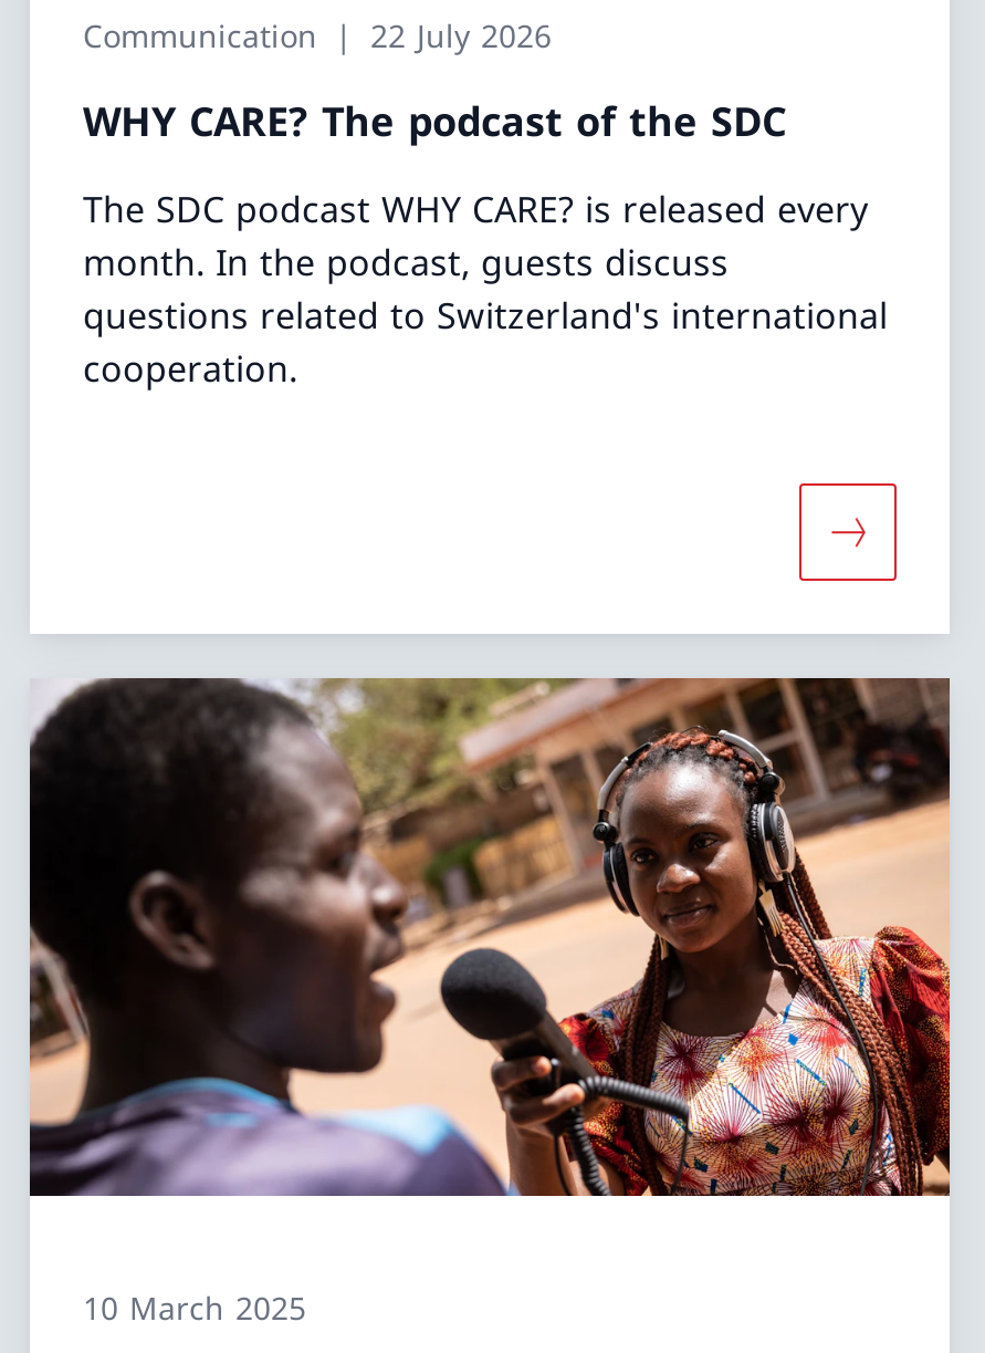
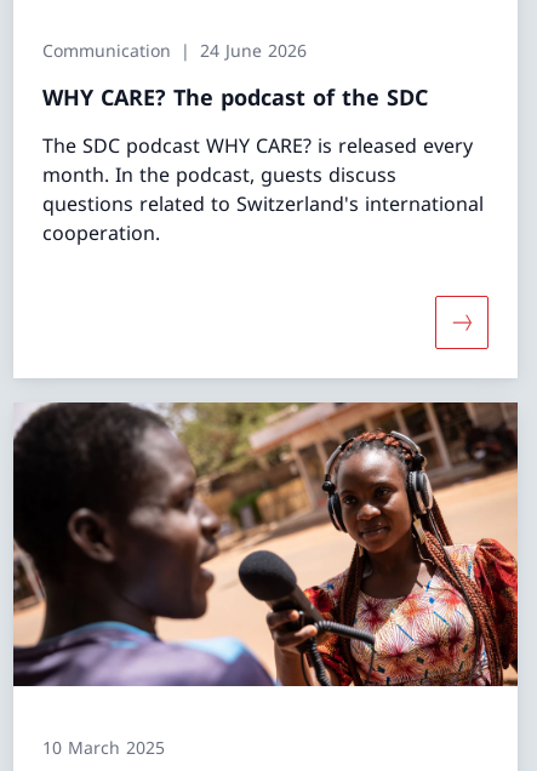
- Communication 22 July 2026
+ Communication 24 June 2026
